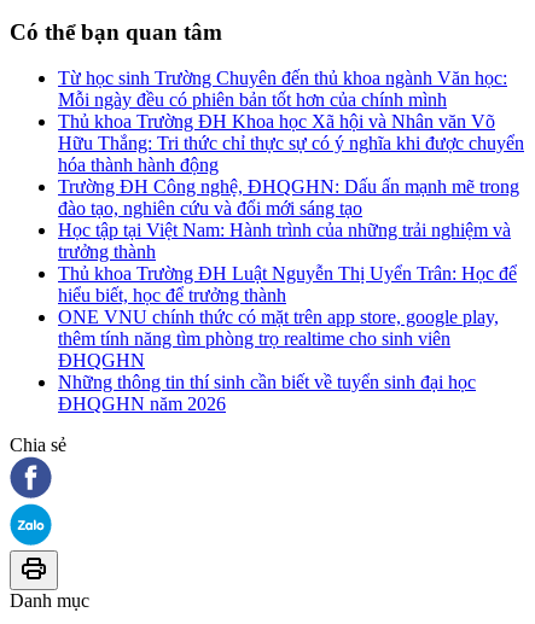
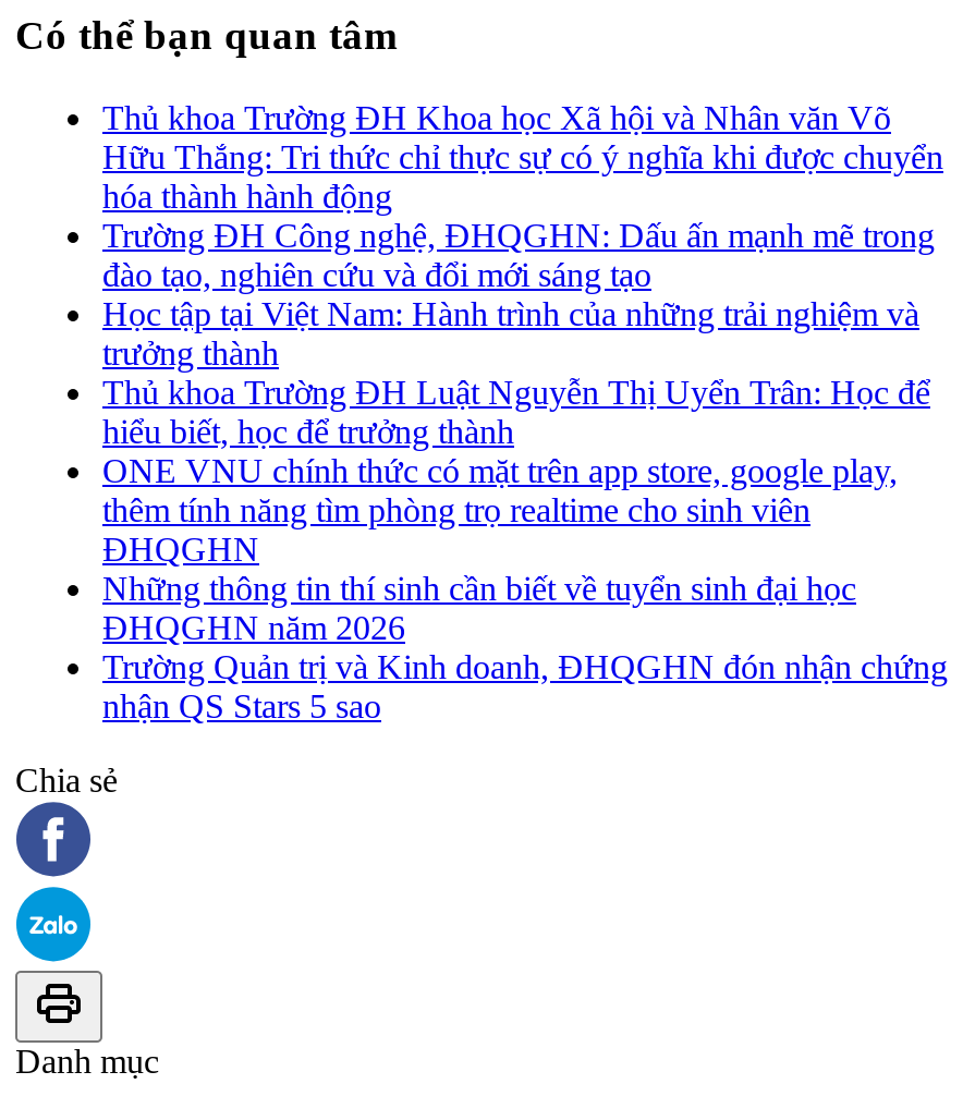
- Từ học sinh Trường Chuyên đến thủ khoa ngành Văn học:
- Mỗi ngày đều có phiên bản tốt hơn của chính mình

moved up: Thủ khoa Trường ĐH Khoa học Xã hội và Nhân văn Võ | Hữu Thắng: Tri thức chỉ thực sự có ý nghĩa khi được chuyển | hóa thành hành động | ... | Những thông tin thí sinh cần biết về tuyển sinh đại học | ĐHQGHN năm 2026

+ Trường Quản trị và Kinh doanh, ĐHQGHN đón nhận chứng
+ nhận QS Stars 5 sao
